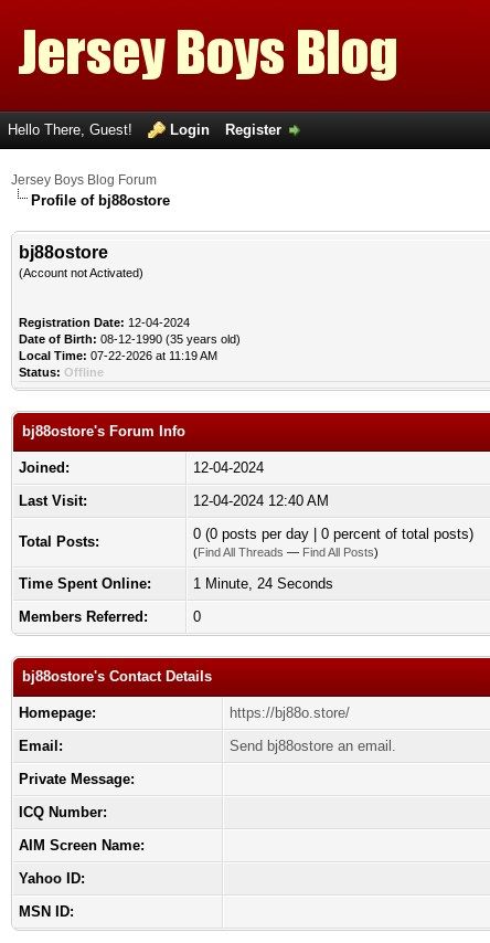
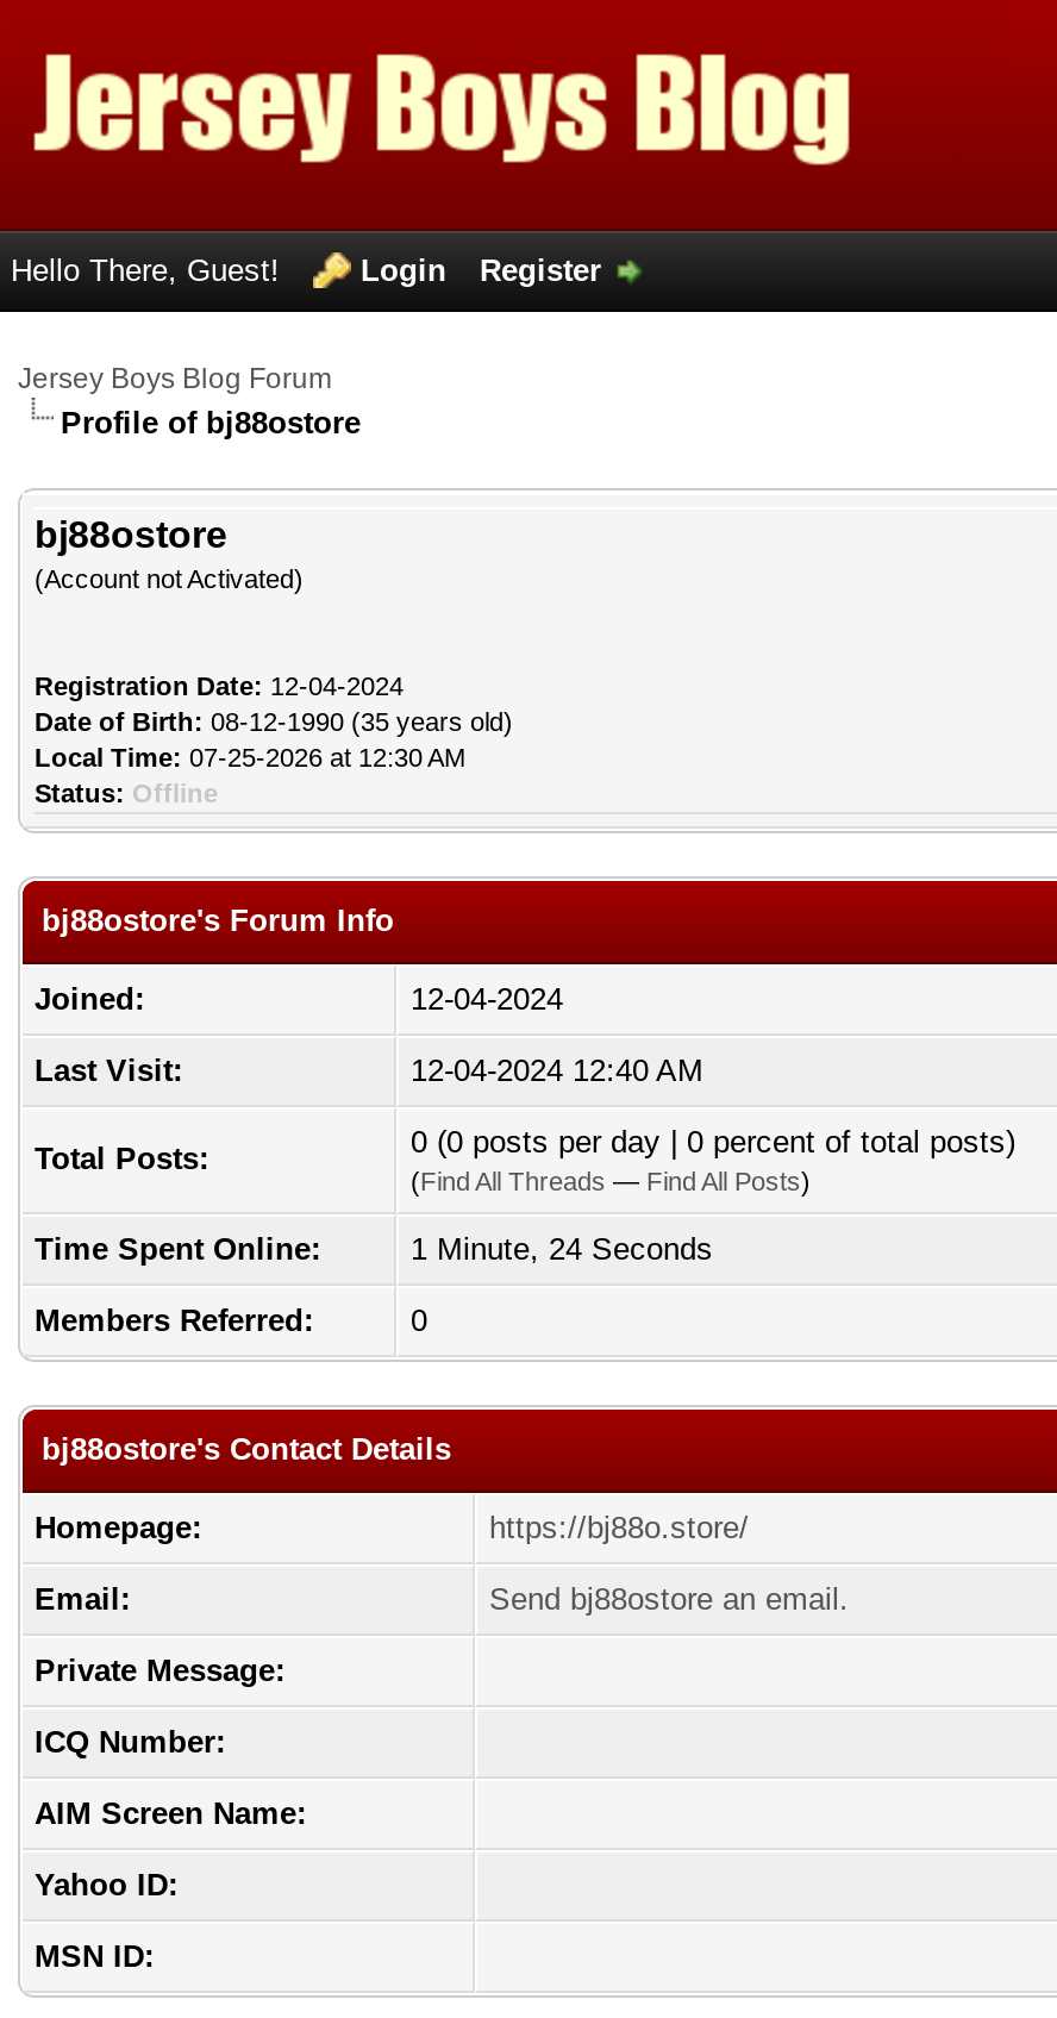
- Local Time: 07-22-2026 at 11:19 AM
+ Local Time: 07-25-2026 at 12:30 AM
